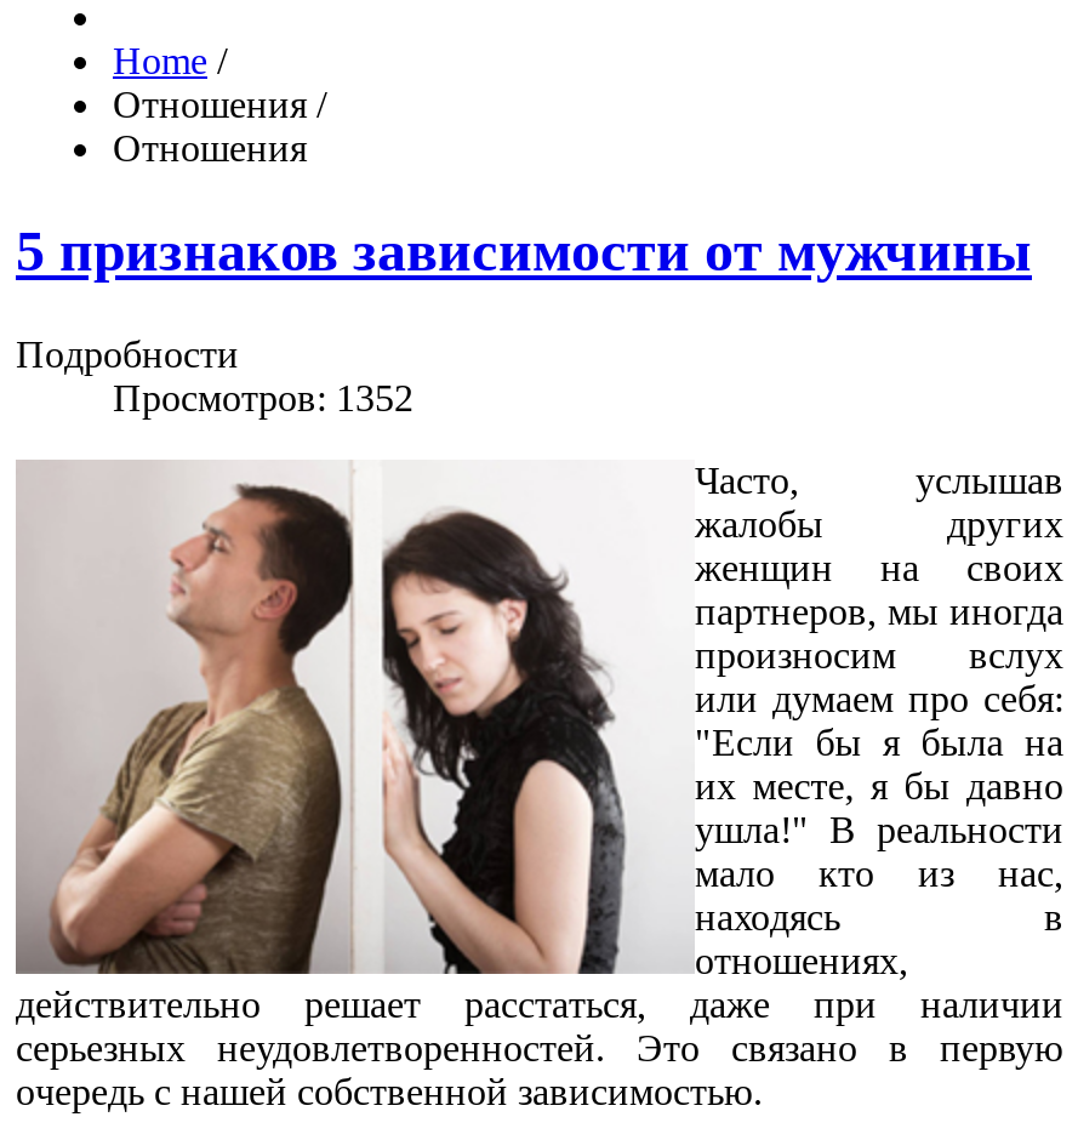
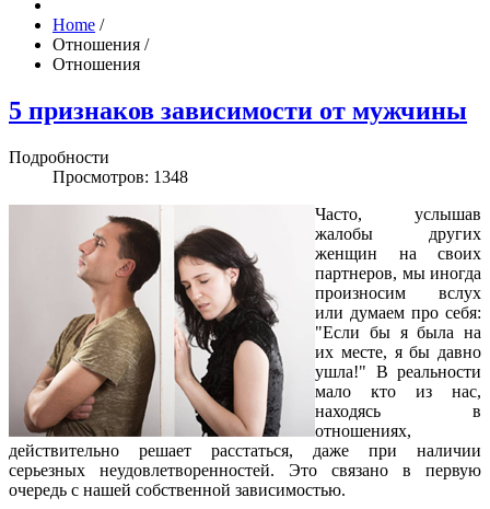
- Просмотров: 1352
+ Просмотров: 1348
